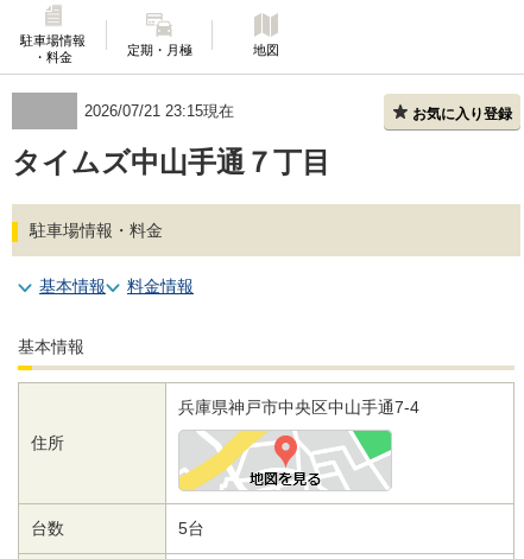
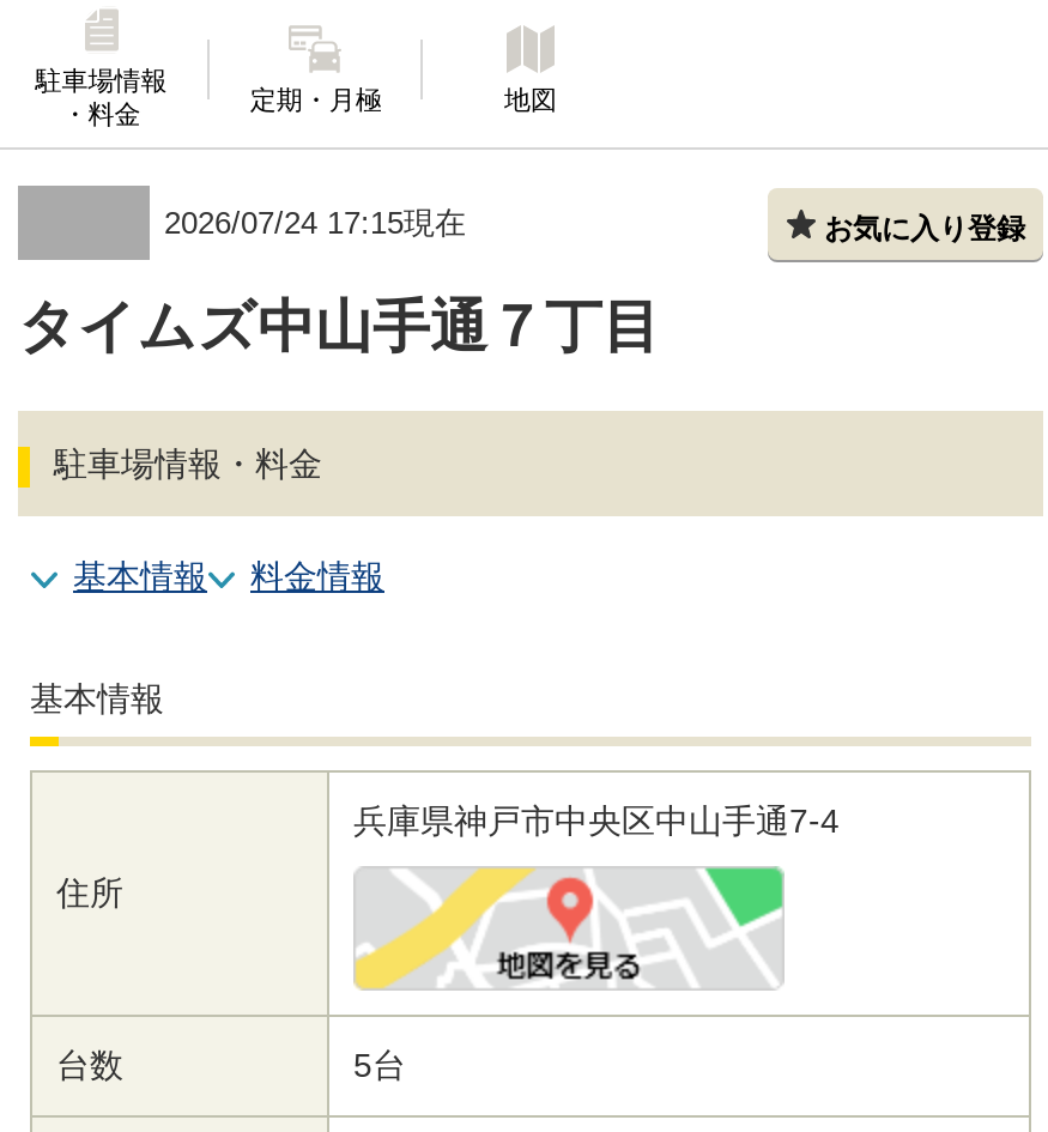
- 2026/07/21 23:15現在
+ 2026/07/24 17:15現在
